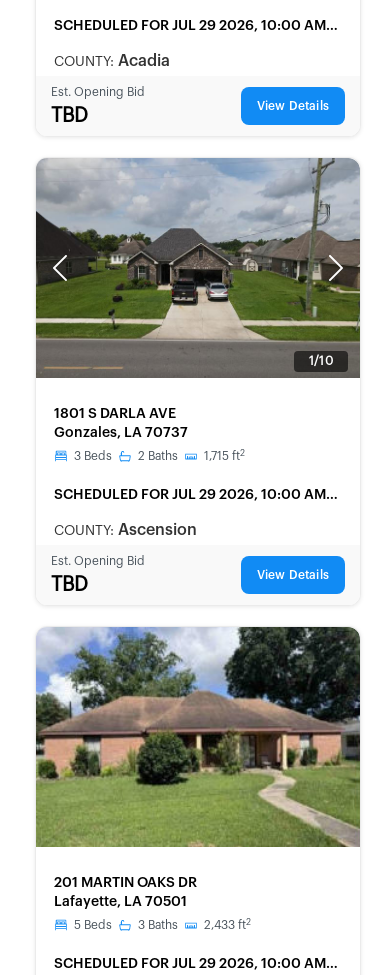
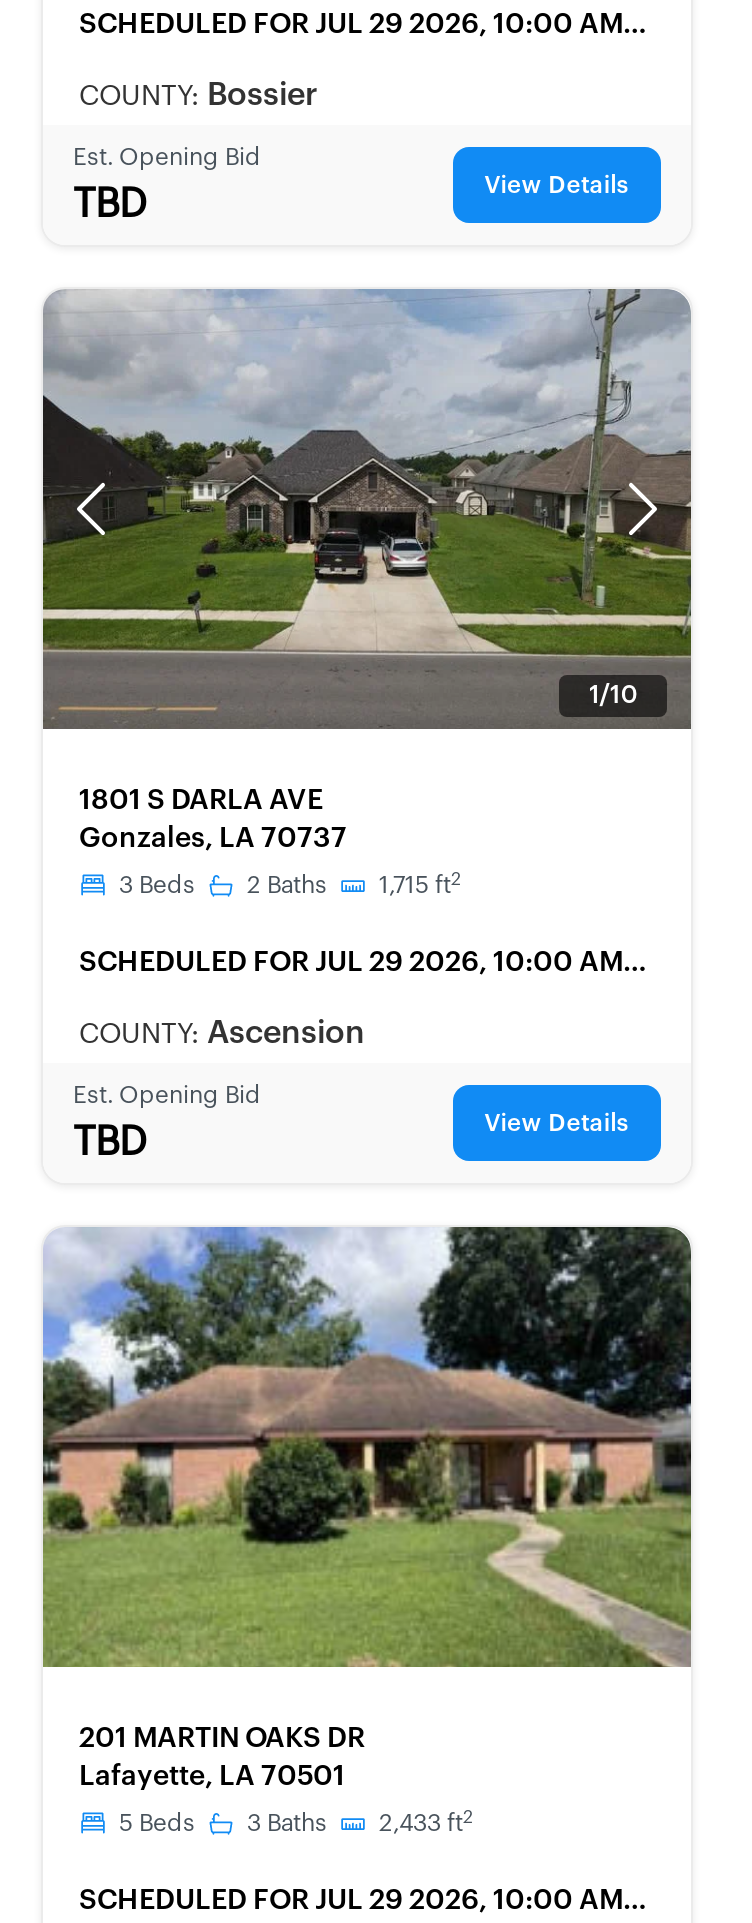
- COUNTY: Acadia
+ COUNTY: Bossier
